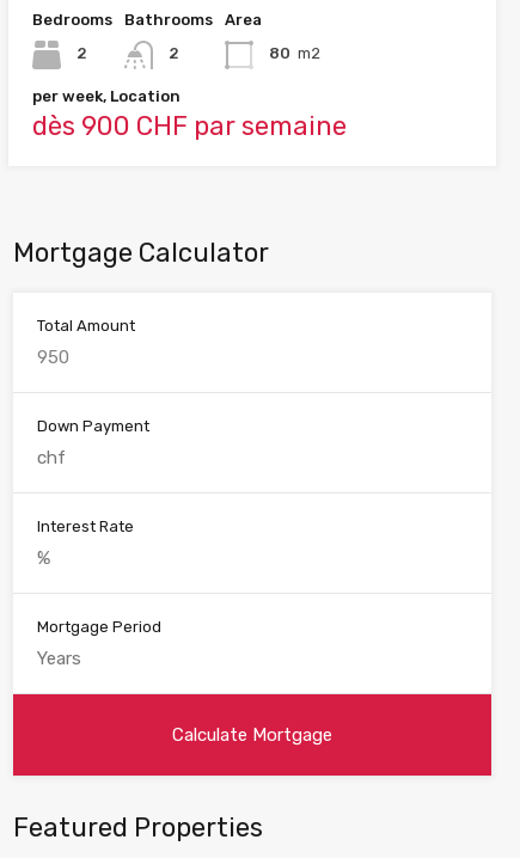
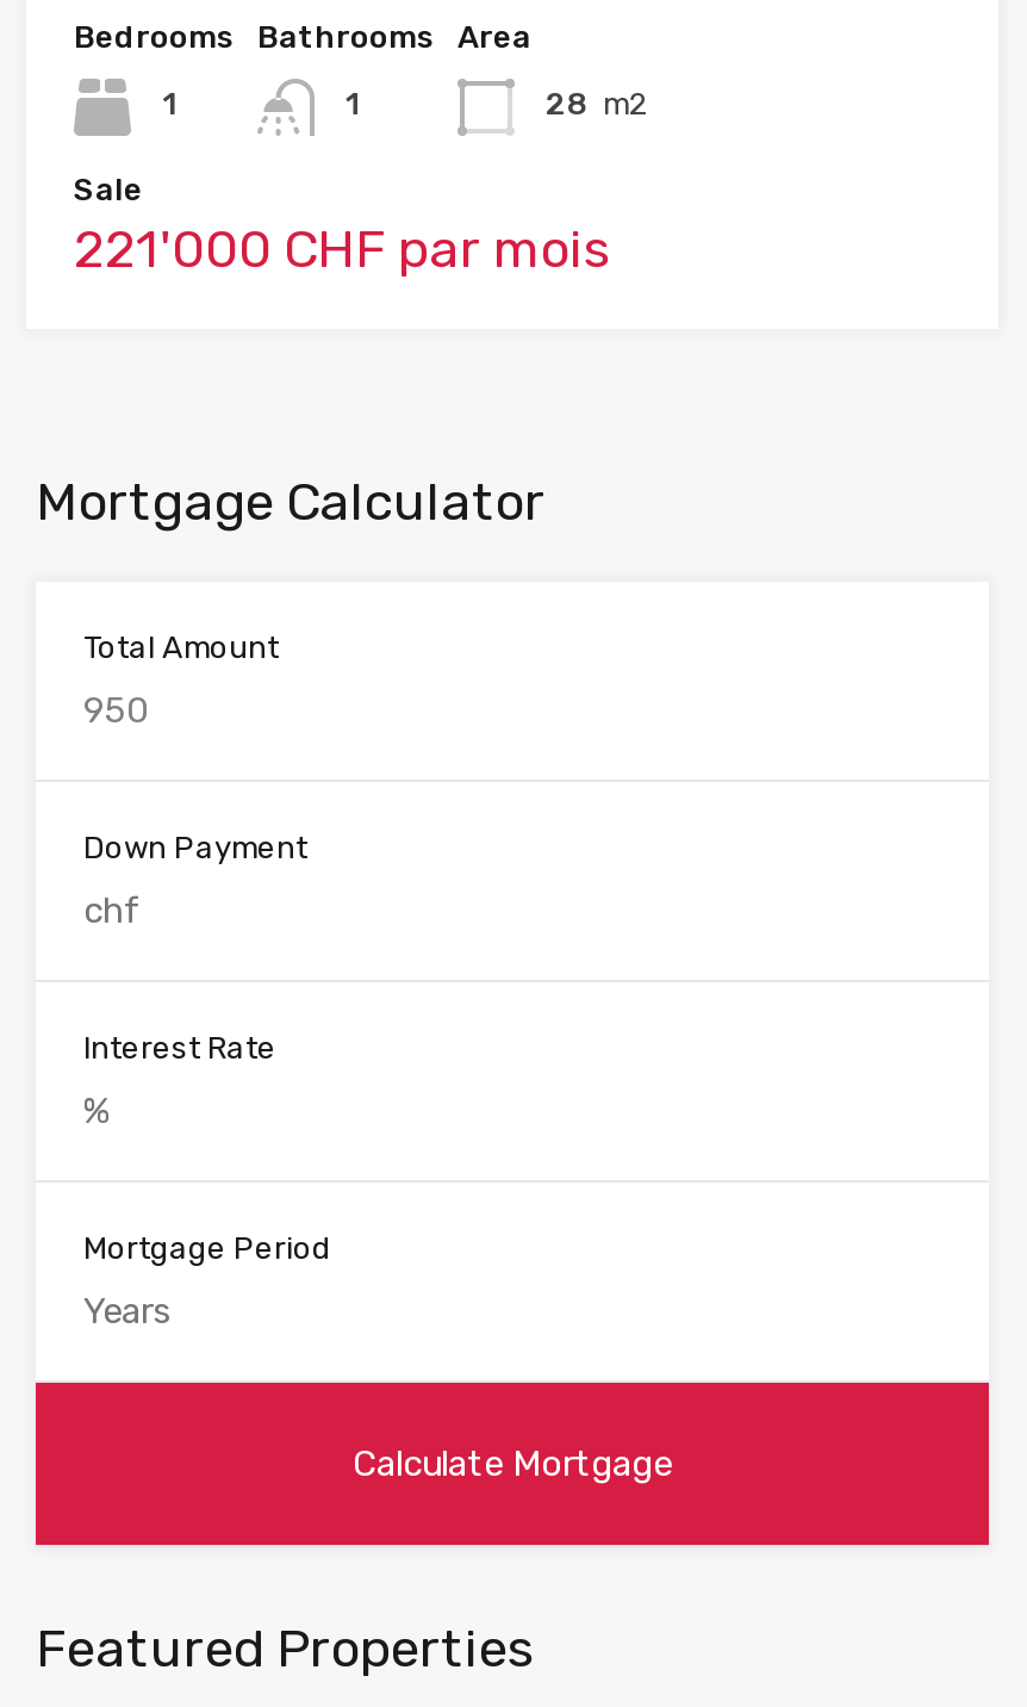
- 2
+ 1

- 2
+ 1

- 80 m2
+ 28 m2

- per week, Location
- dès 900 CHF par semaine
+ Sale
+ 221'000 CHF par mois
